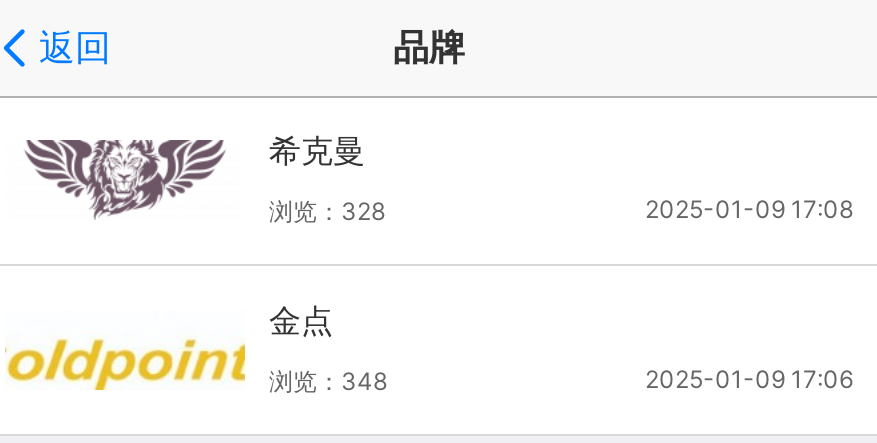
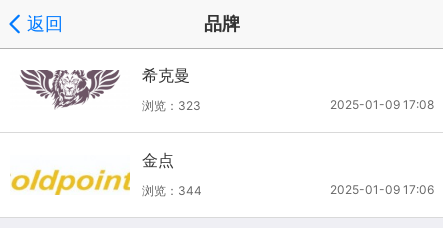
- 浏览：328
+ 浏览：323

- 浏览：348
+ 浏览：344
